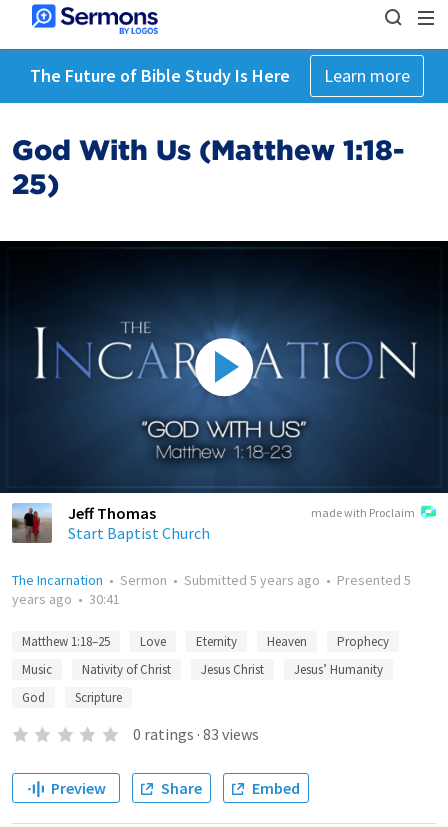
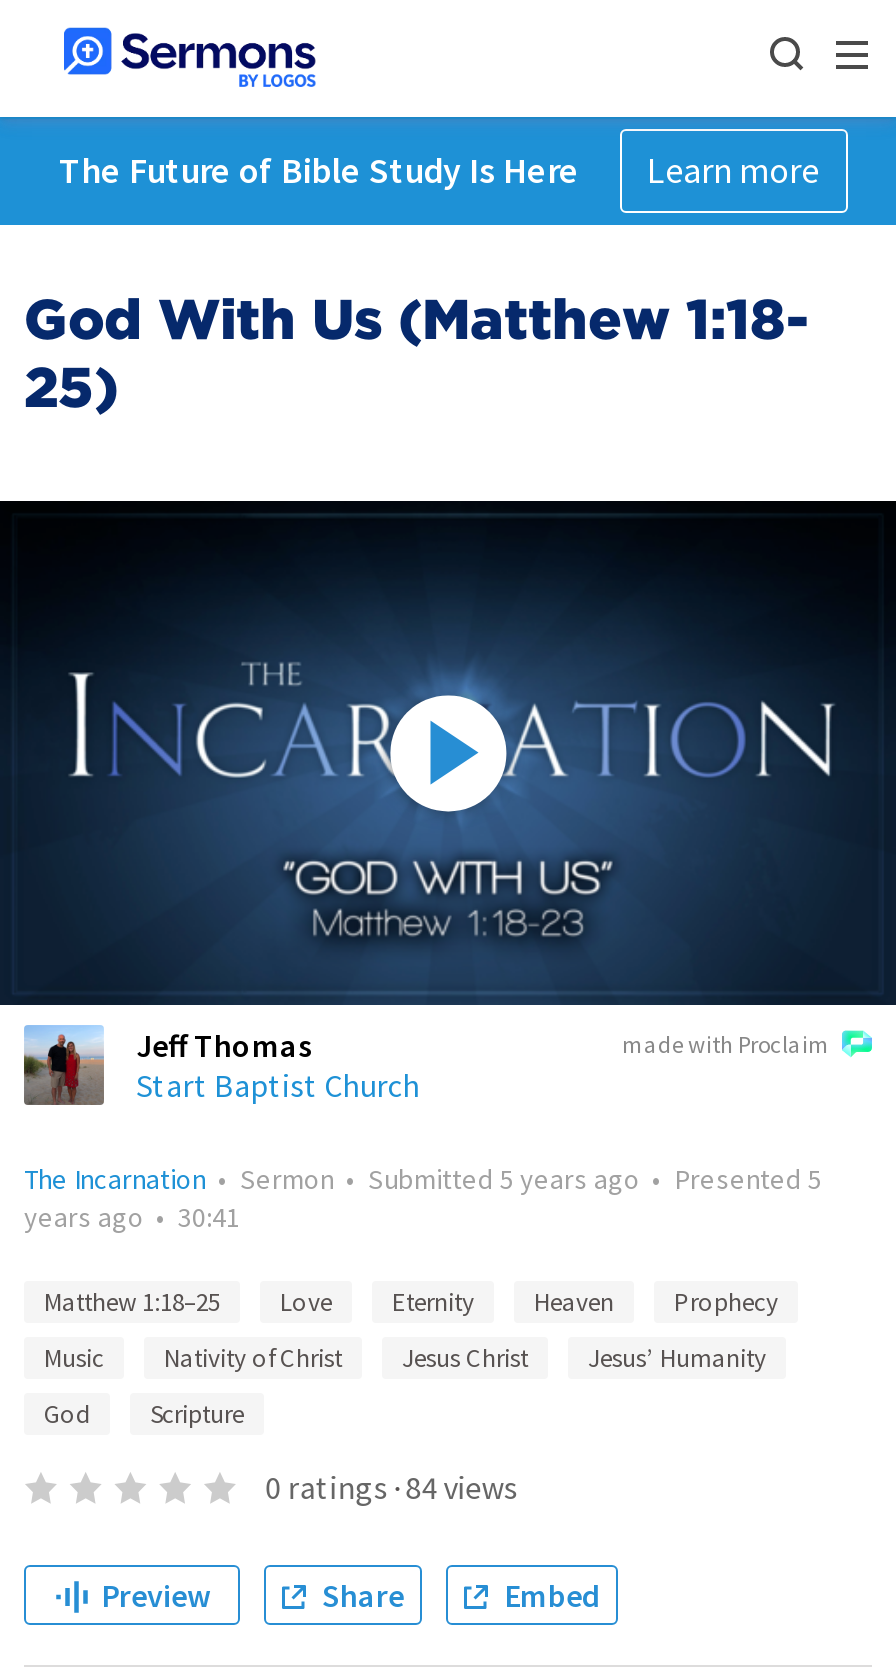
- 0 ratings · 83 views
+ 0 ratings · 84 views
